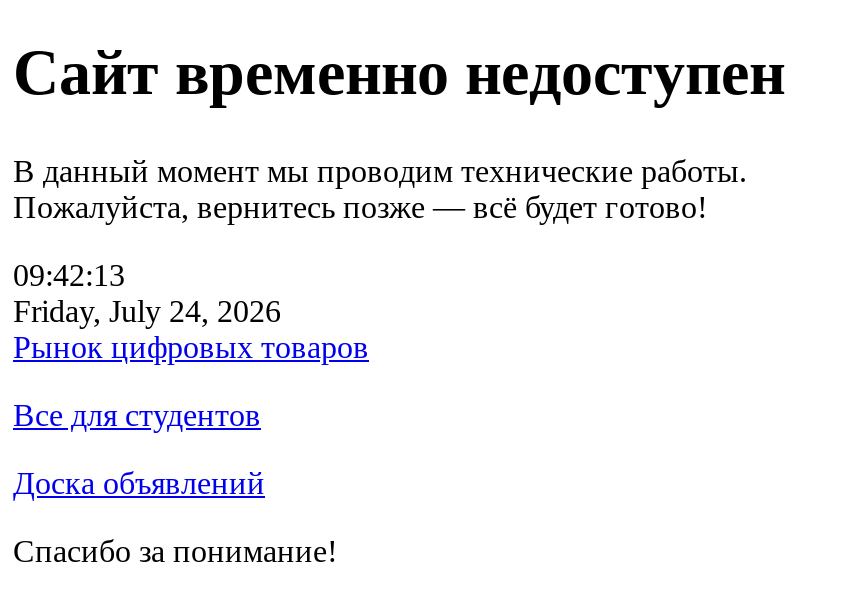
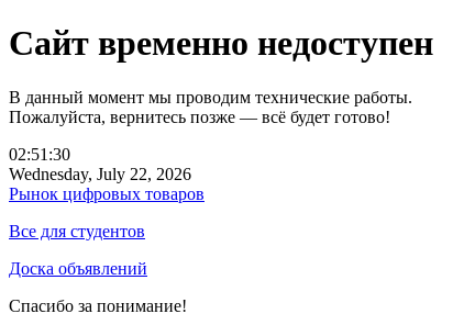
- 09:42:13
+ 02:51:30

- Friday, July 24, 2026
+ Wednesday, July 22, 2026
